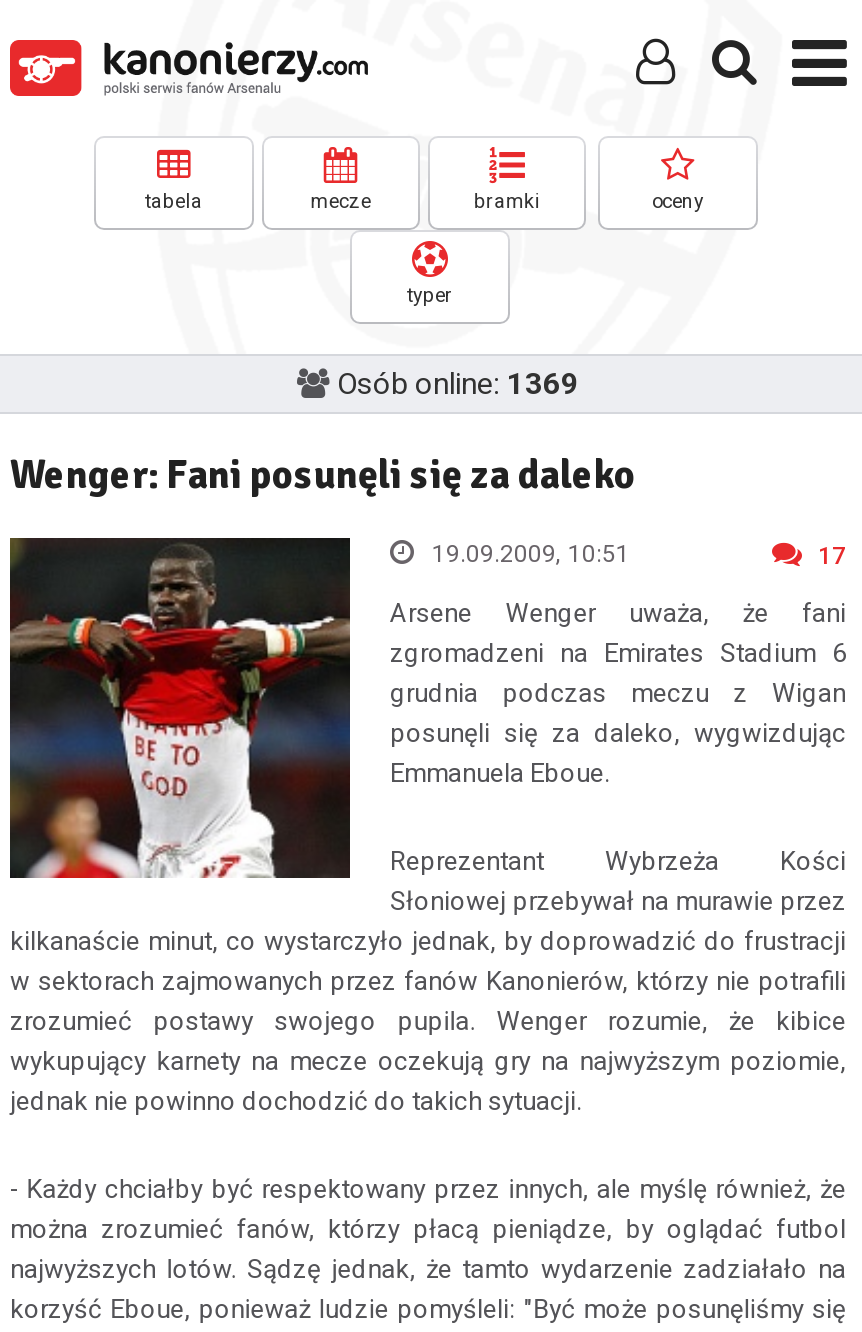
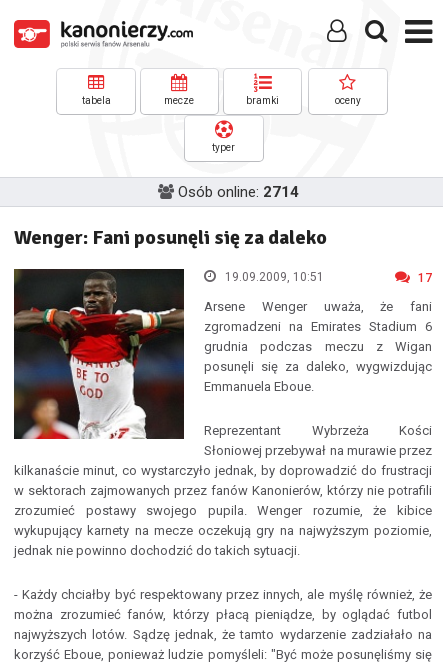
- Osób online: 1369
+ Osób online: 2714
